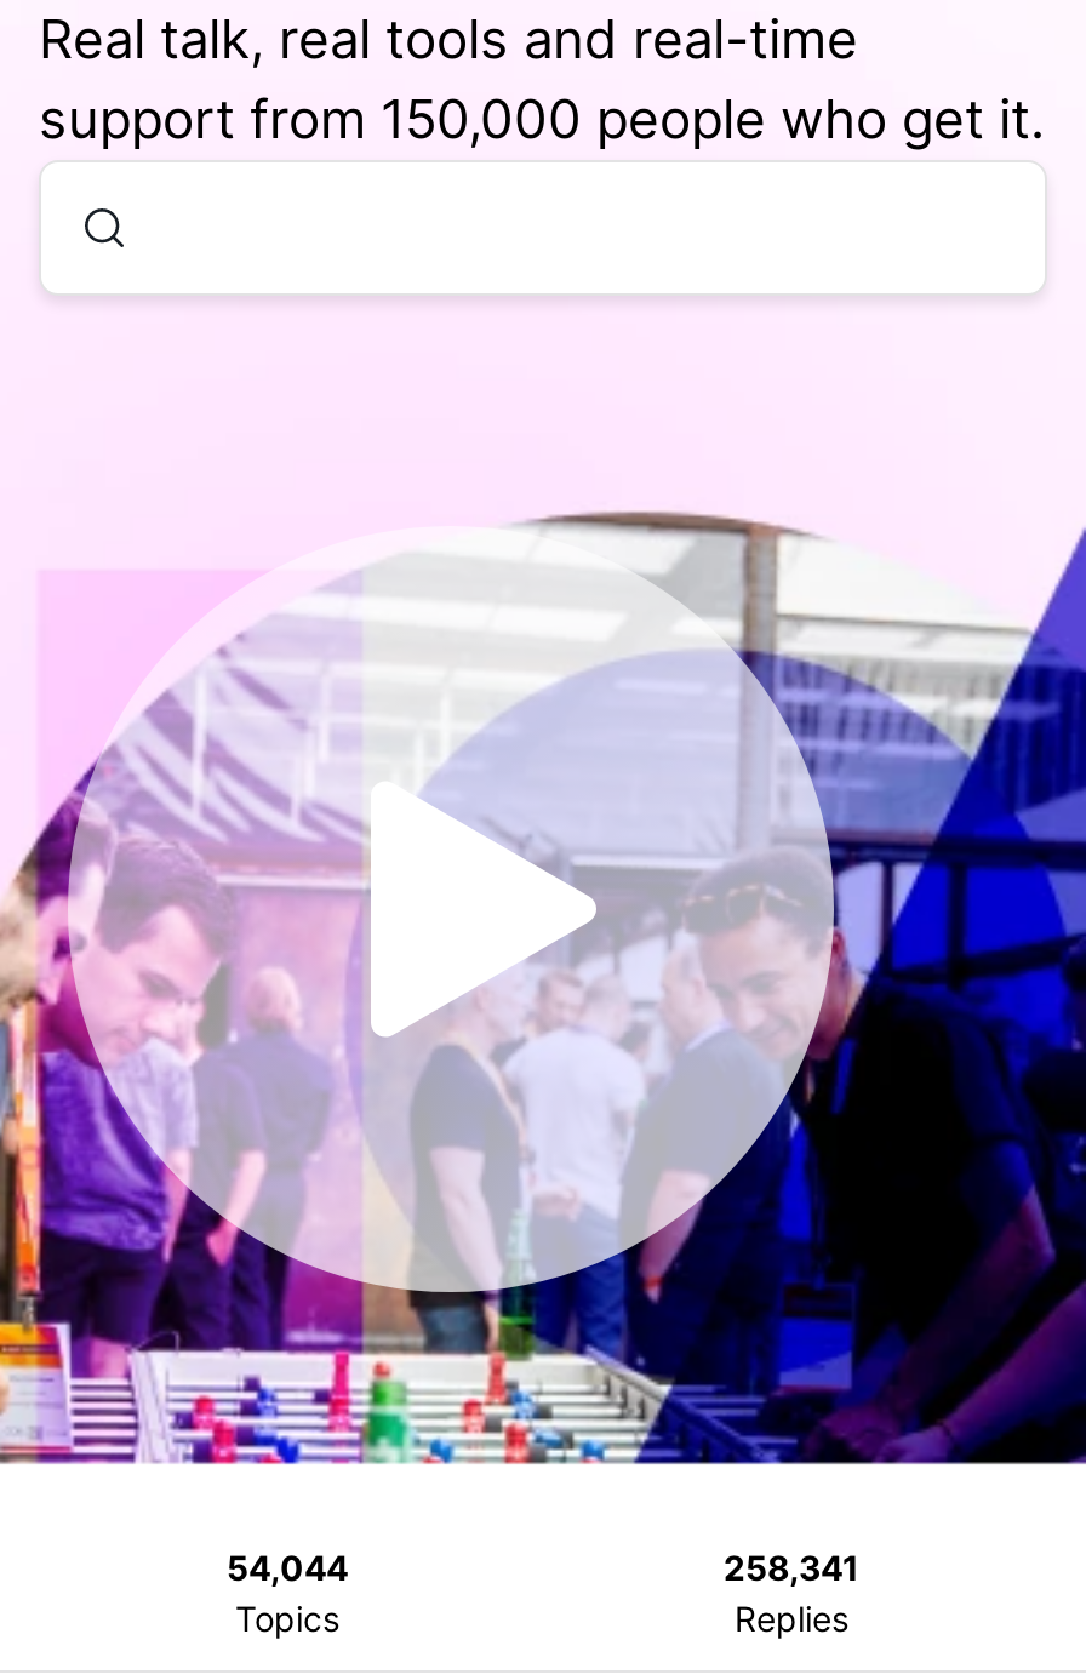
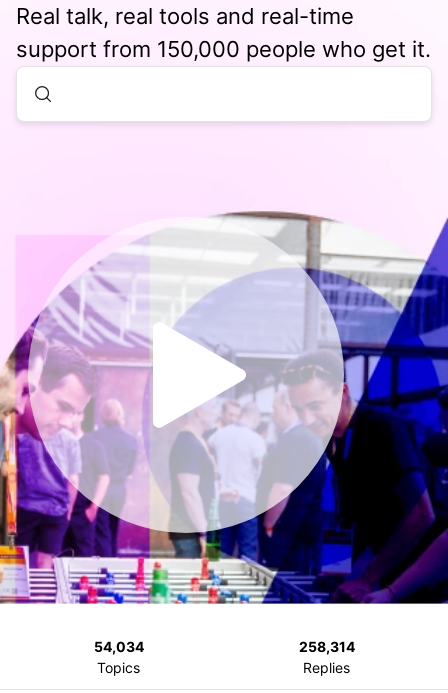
- 54,044
+ 54,034

- 258,341
+ 258,314
